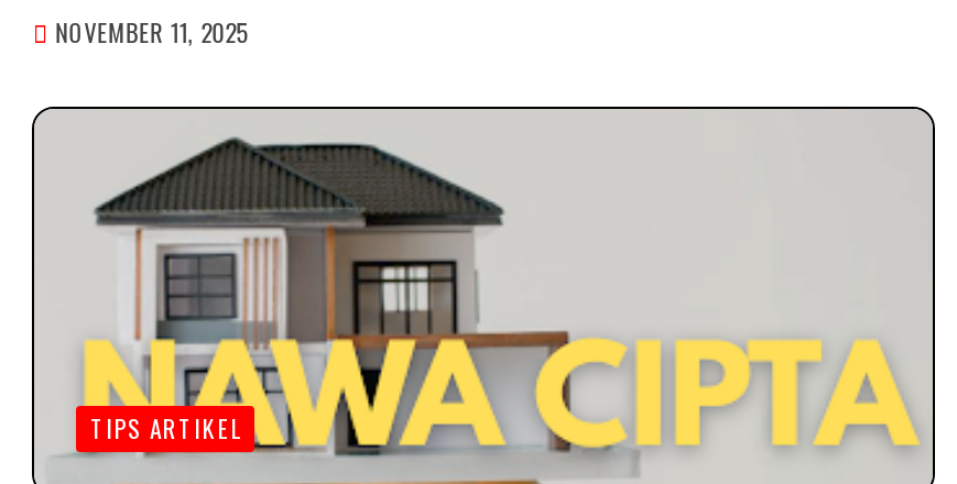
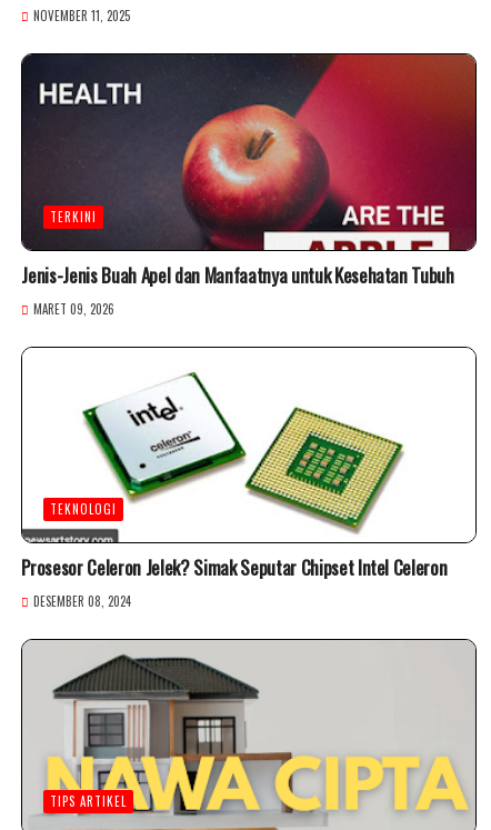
+ [image]
+ TERKINI
+ Jenis-Jenis Buah Apel dan Manfaatnya untuk Kesehatan Tubuh
+ MARET 09, 2026

+ [image]
+ TEKNOLOGI
+ Prosesor Celeron Jelek? Simak Seputar Chipset Intel Celeron
+ DESEMBER 08, 2024
